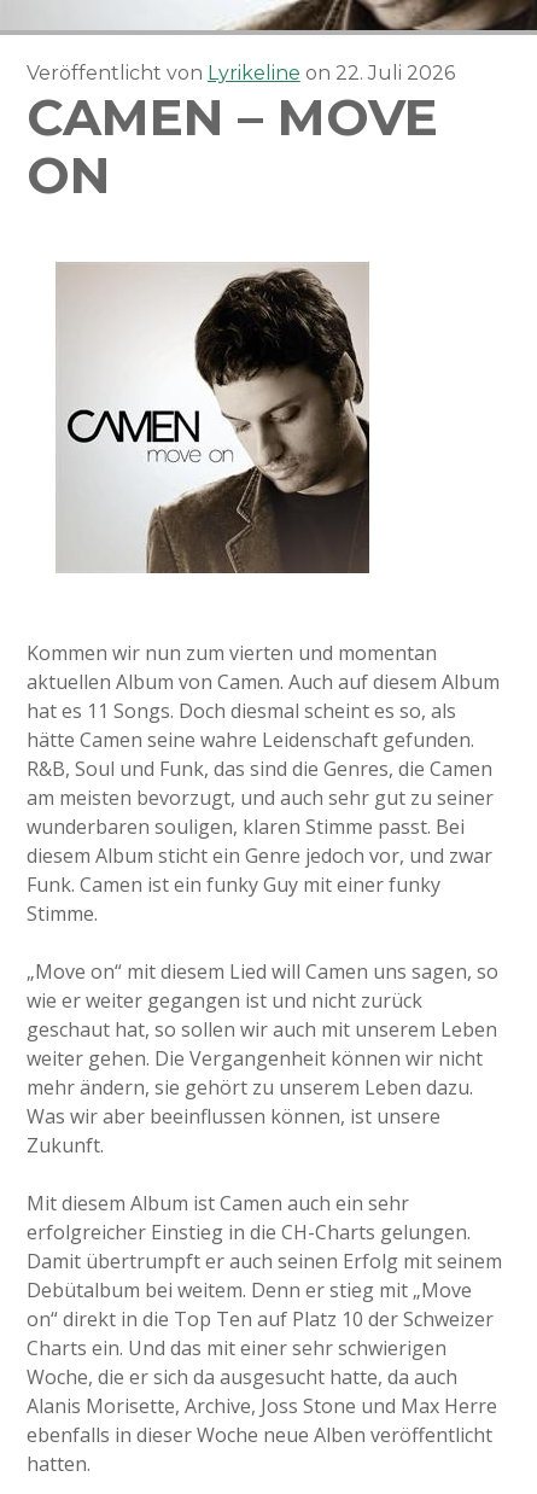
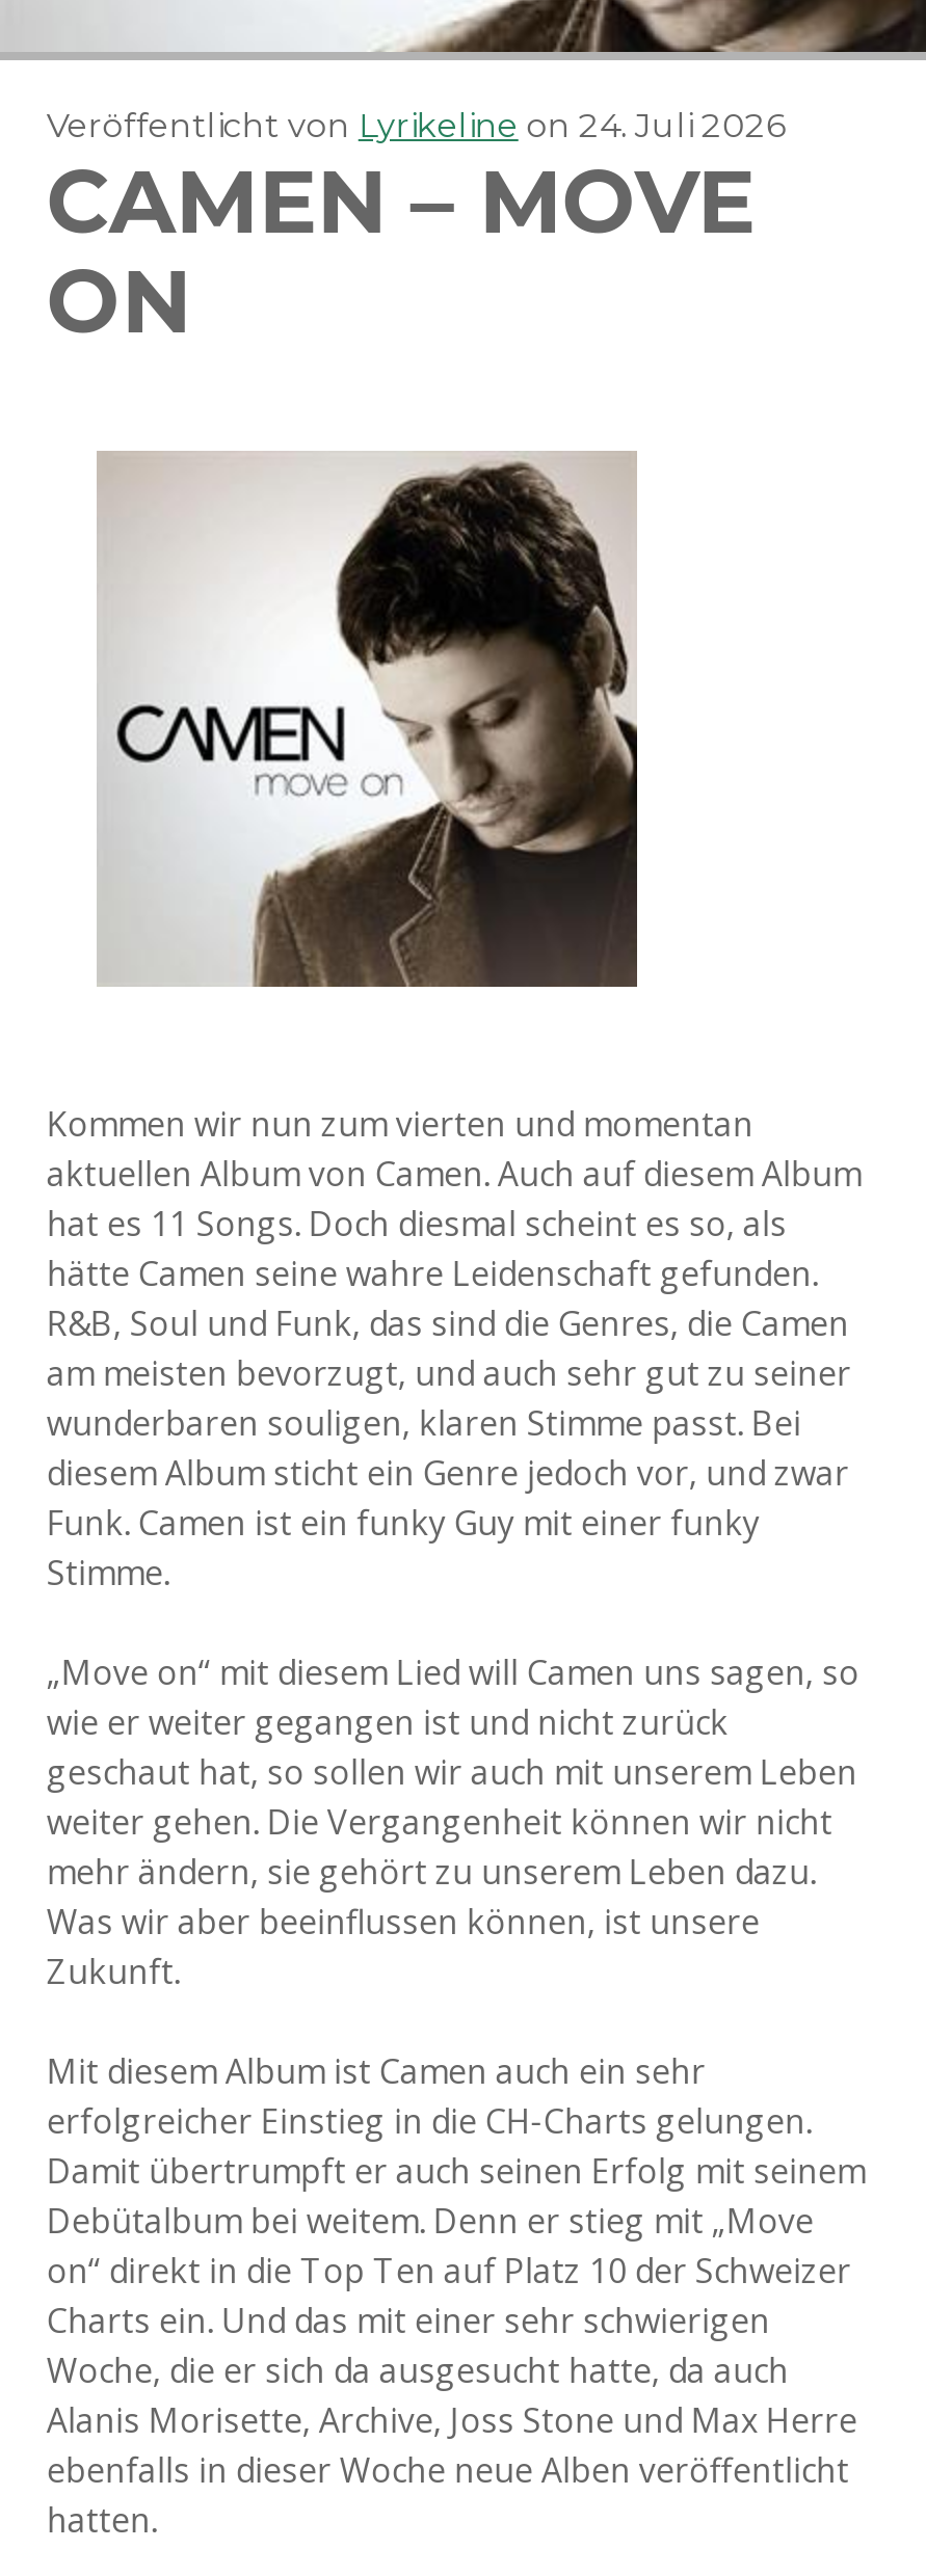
- Veröffentlicht von Lyrikeline on 22. Juli 2026
+ Veröffentlicht von Lyrikeline on 24. Juli 2026
